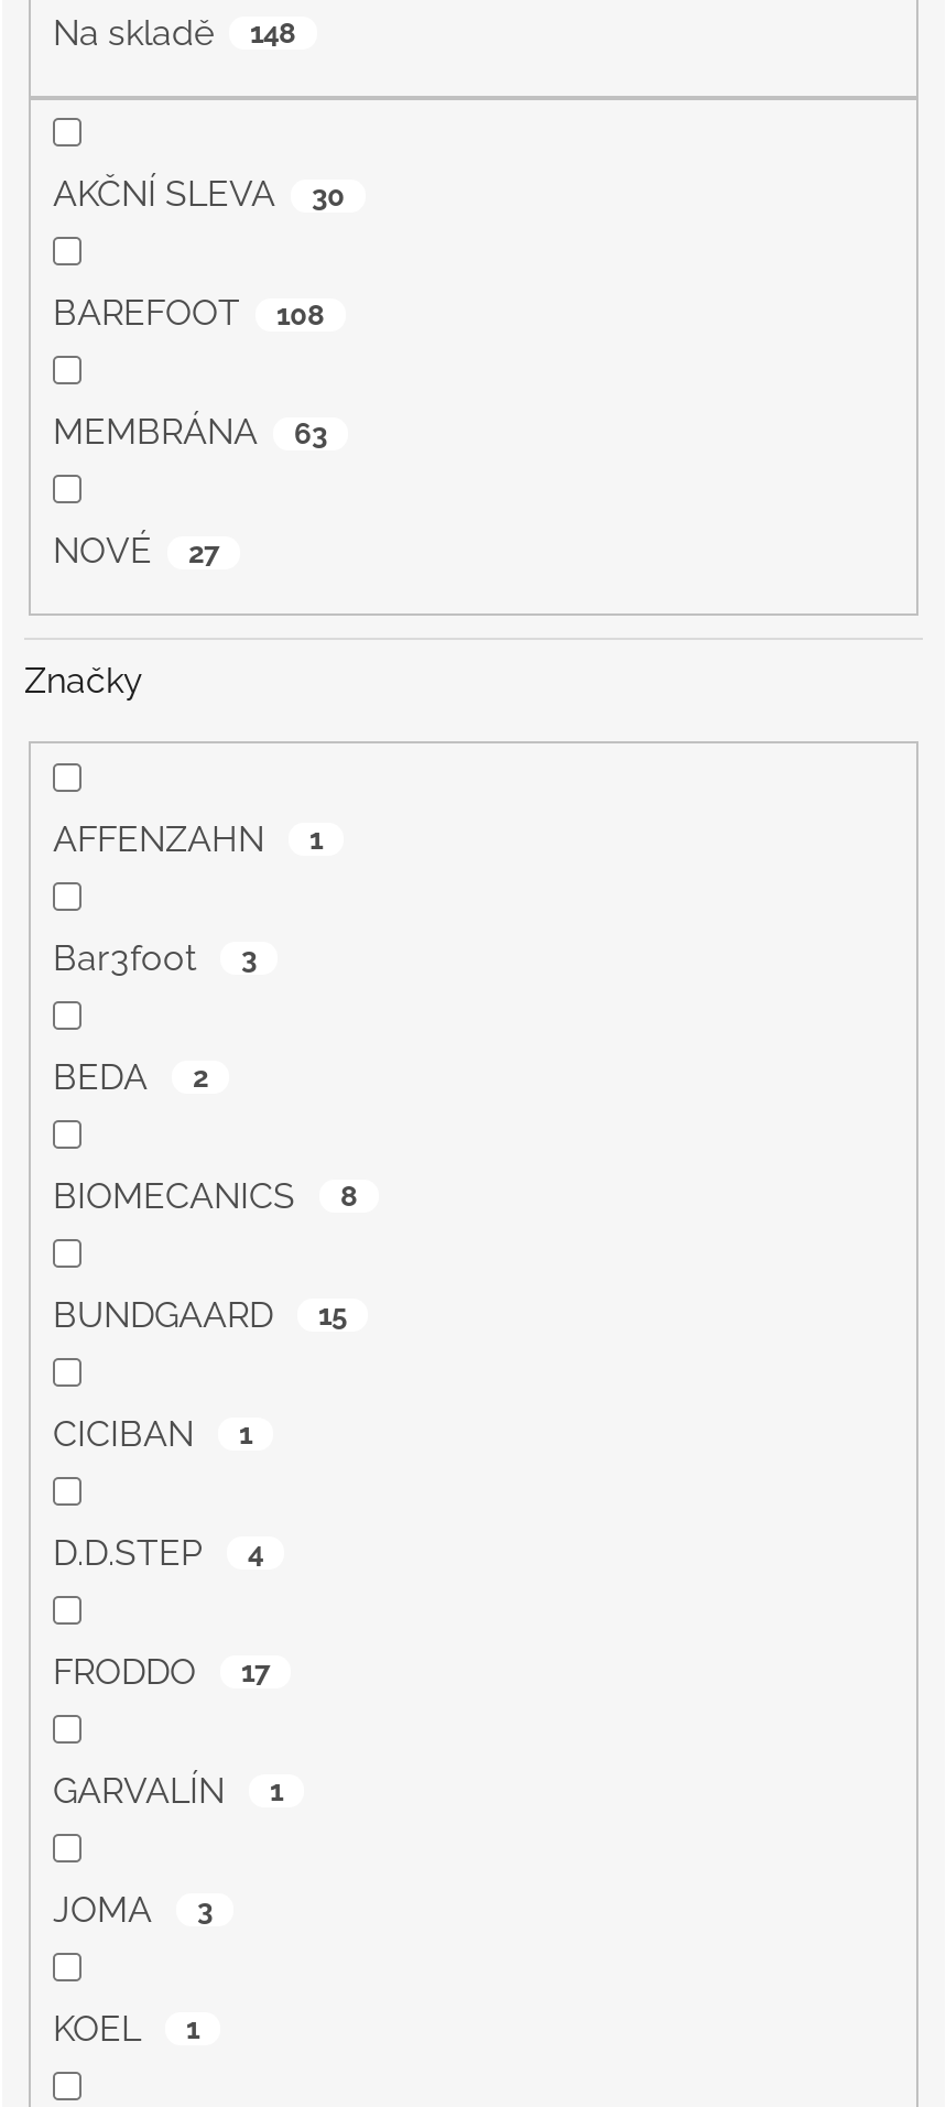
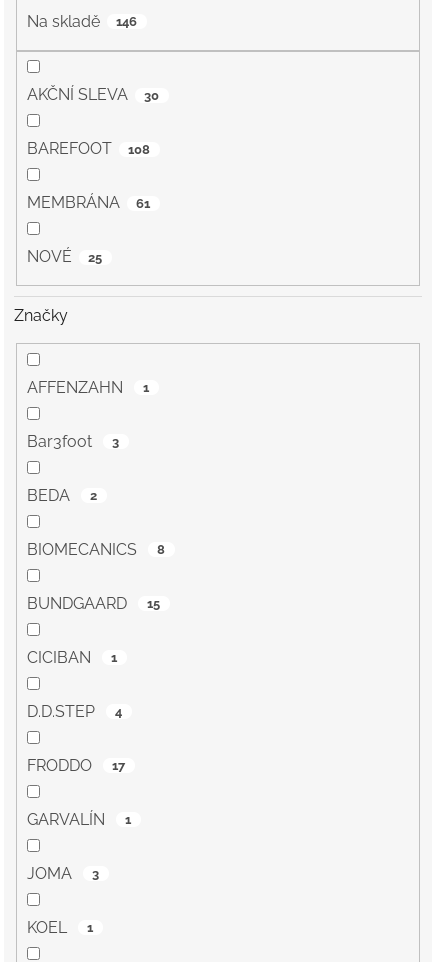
- Na skladě 148
+ Na skladě 146

- MEMBRÁNA 63
+ MEMBRÁNA 61

- NOVÉ 27
+ NOVÉ 25
